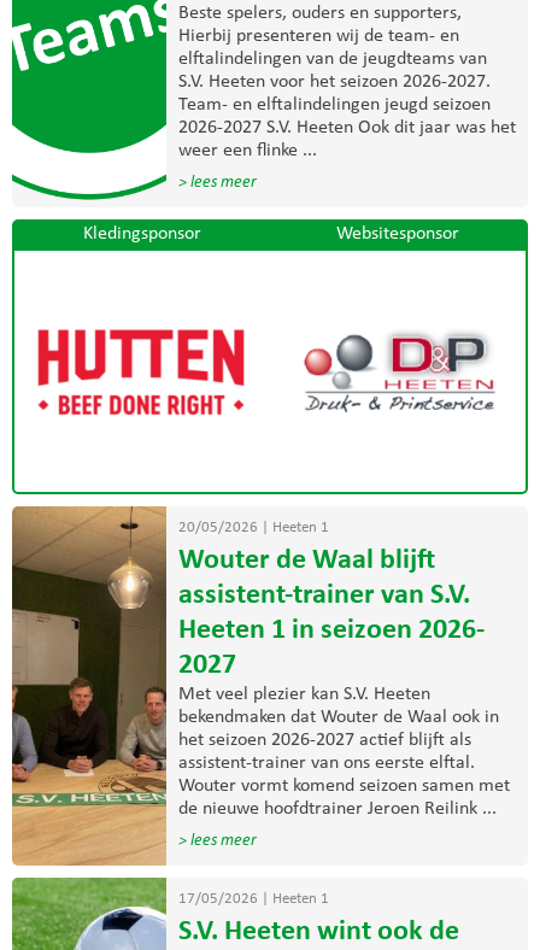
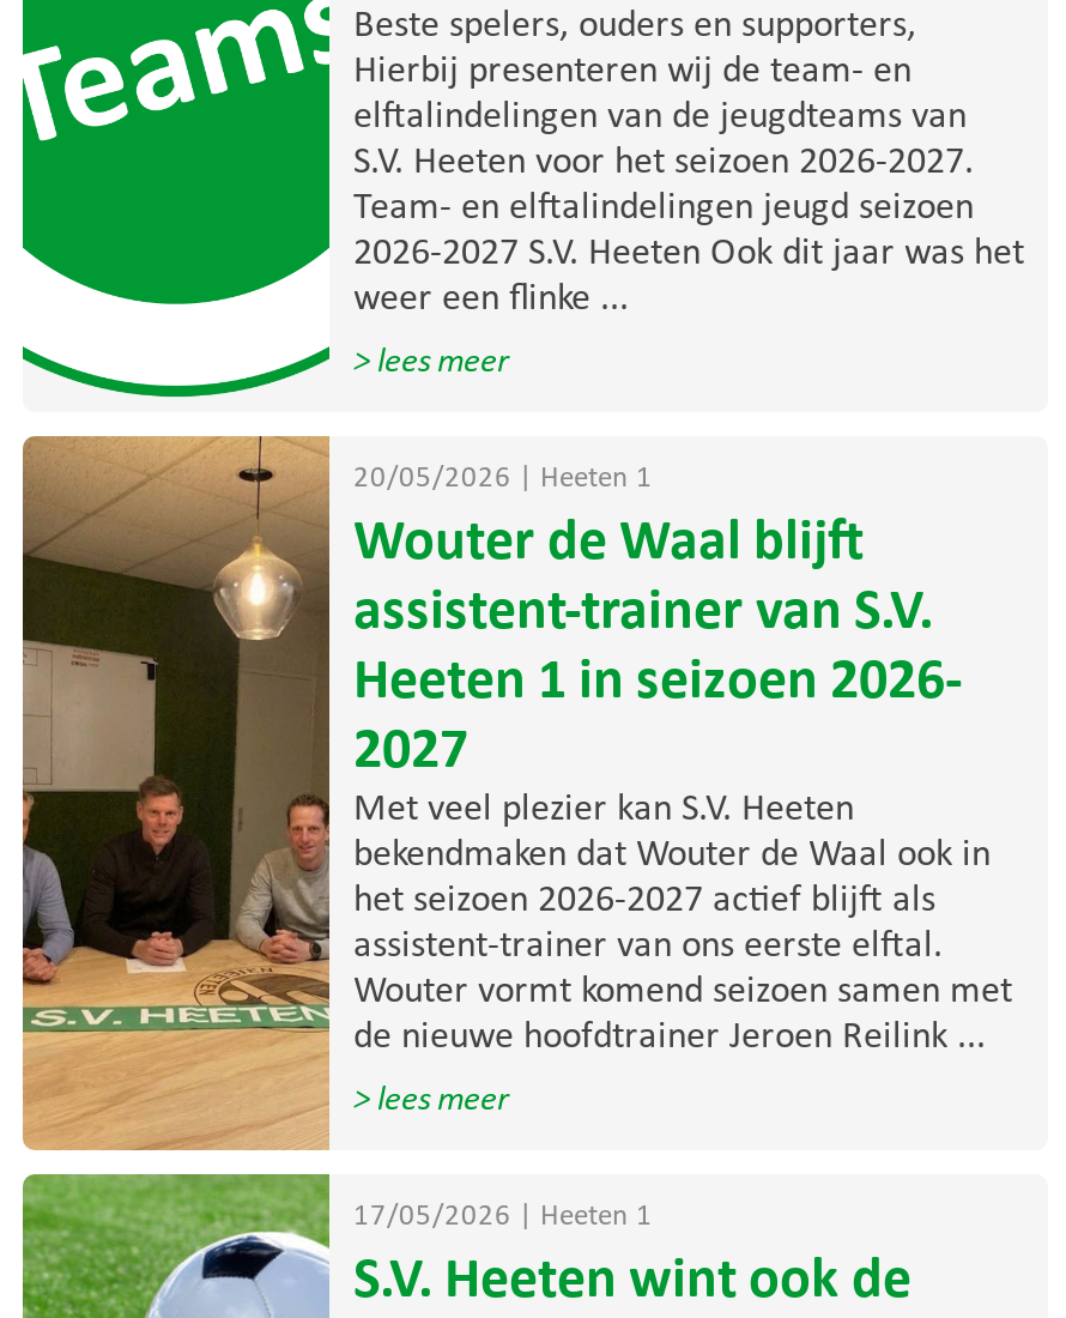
- [image]
- Kledingsponsor
- Websitesponsor
